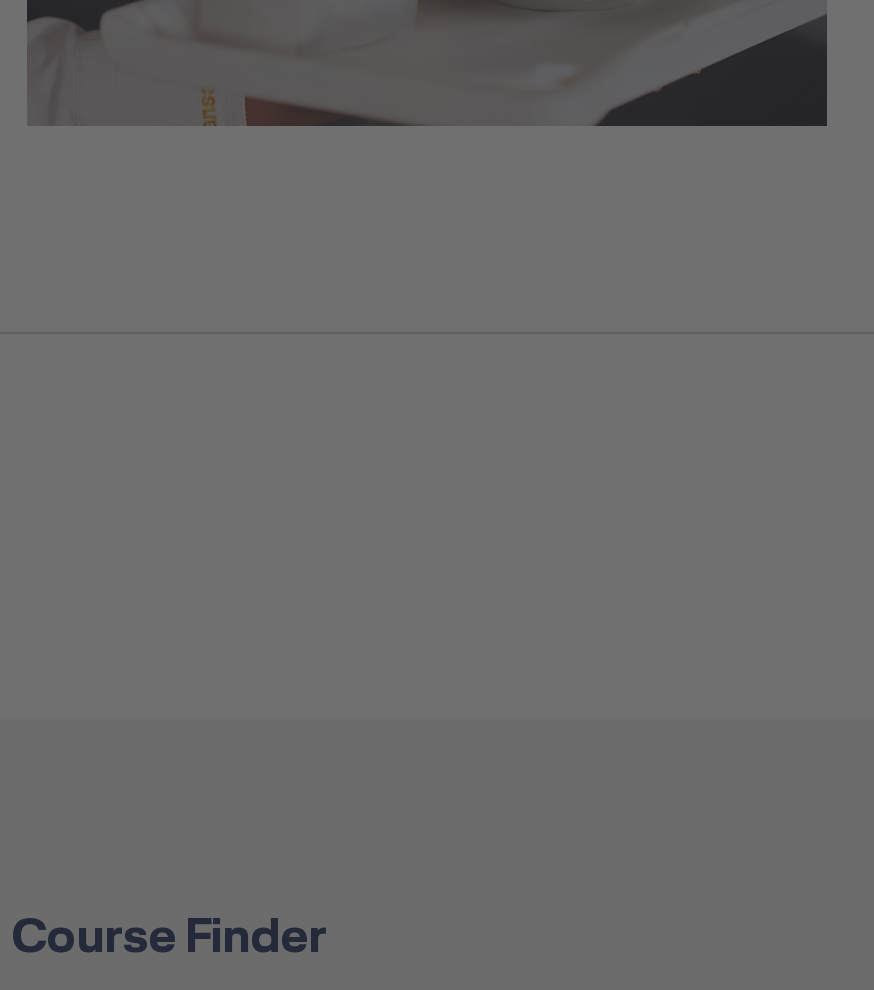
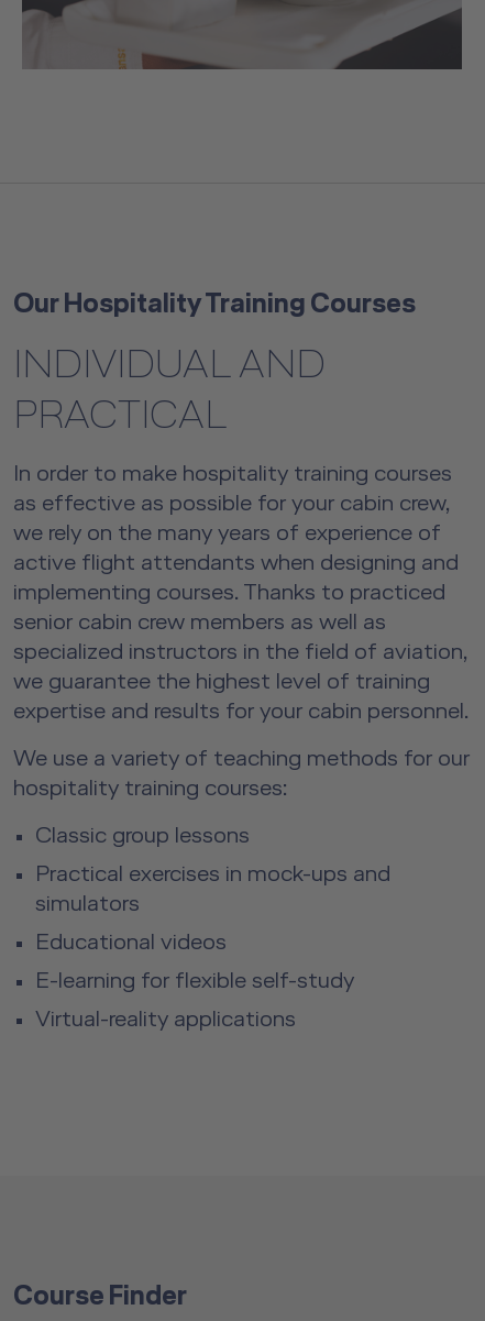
+ Our Hospitality Training Courses
+ INDIVIDUAL AND
+ PRACTICAL
+ In order to make hospitality training courses
+ as effective as possible for your cabin crew,
+ we rely on the many years of experience of
+ active flight attendants when designing and
+ implementing courses. Thanks to practiced
+ senior cabin crew members as well as
+ specialized instructors in the field of aviation,
+ we guarantee the highest level of training
+ expertise and results for your cabin personnel.
+ We use a variety of teaching methods for our
+ hospitality training courses:
+ Classic group lessons
+ Practical exercises in mock-ups and
+ simulators
+ Educational videos
+ E-learning for flexible self-study
+ Virtual-reality applications
